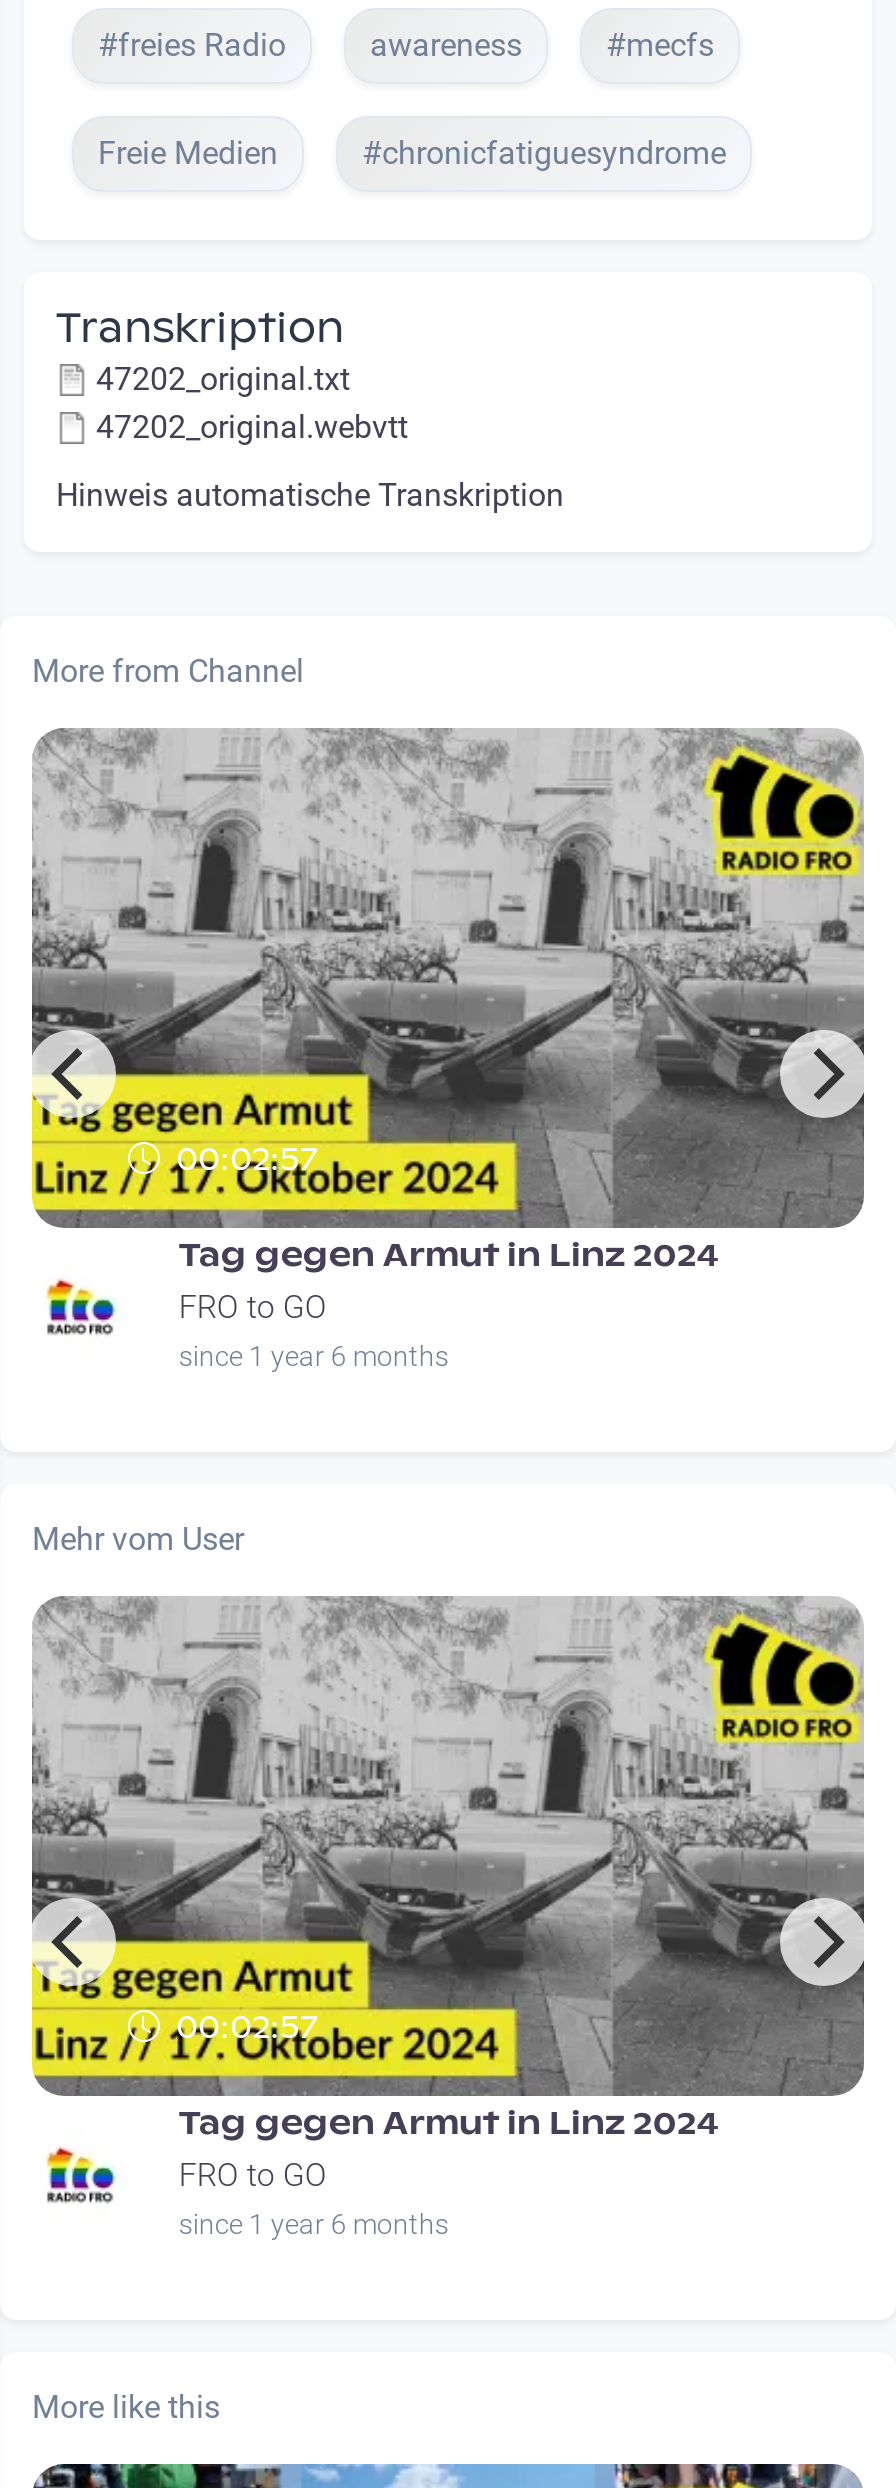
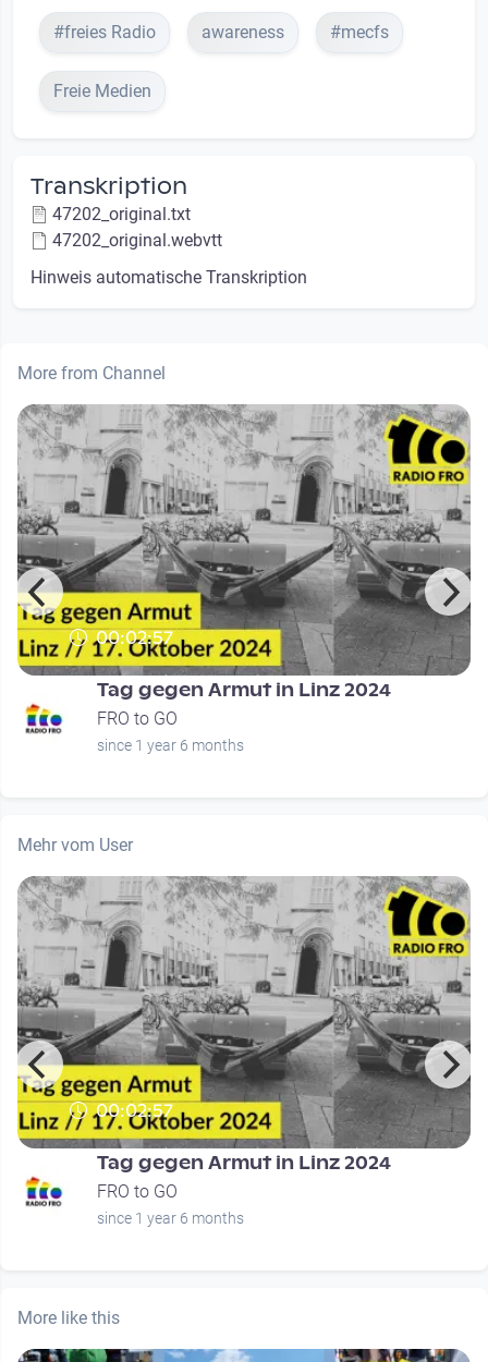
- #chronicfatiguesyndrome
